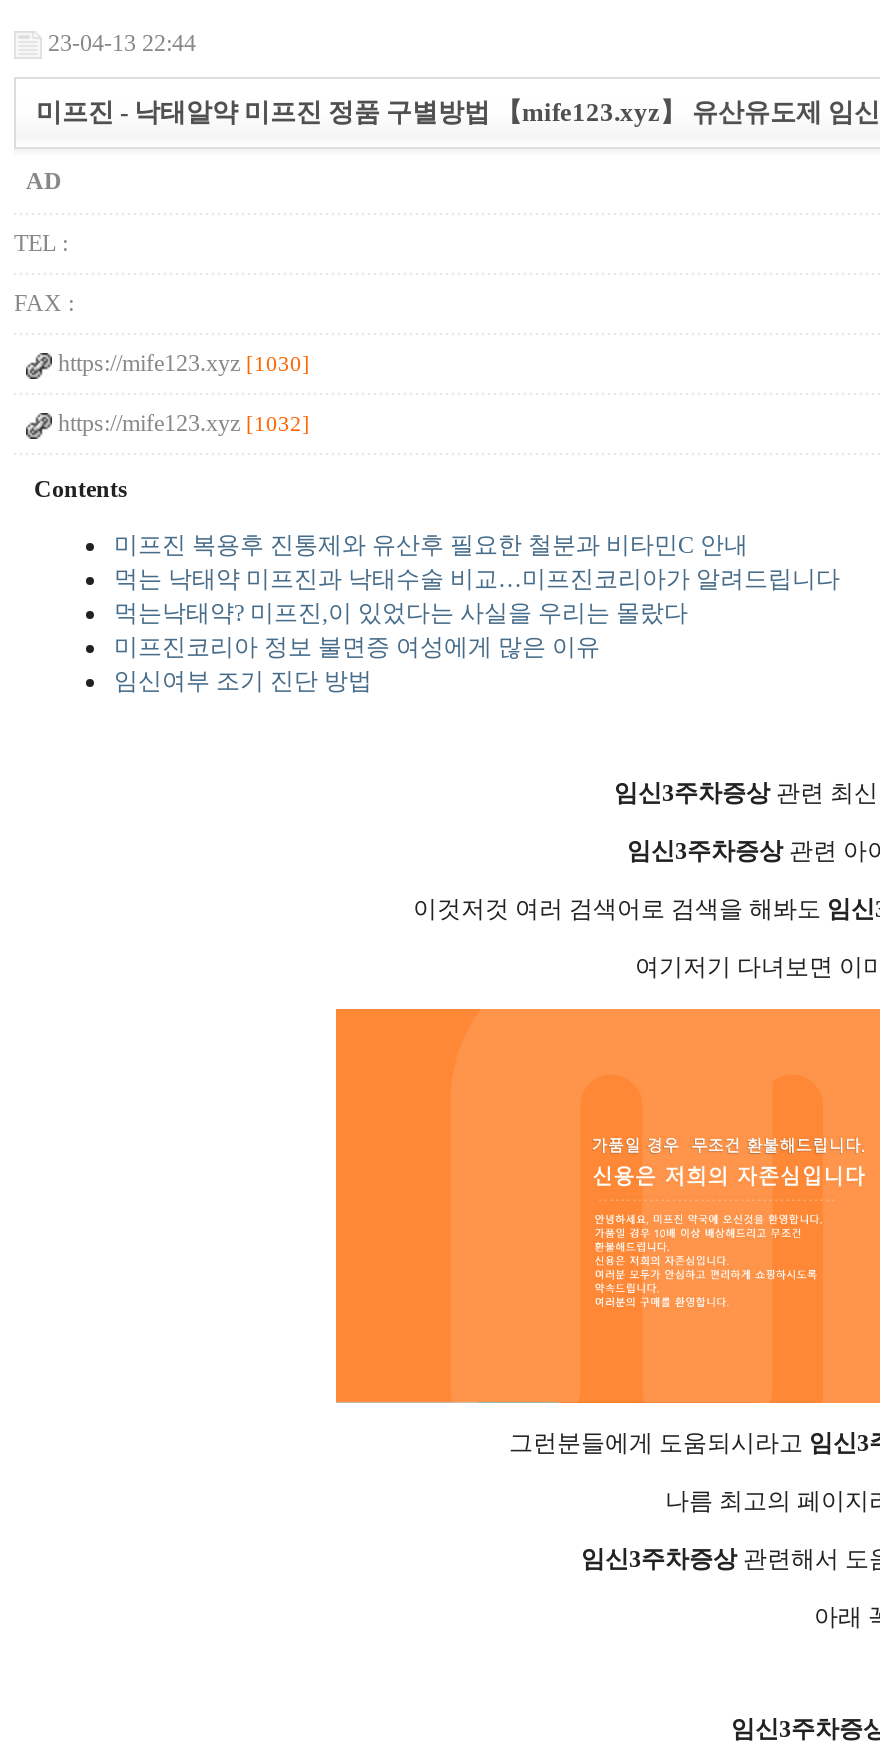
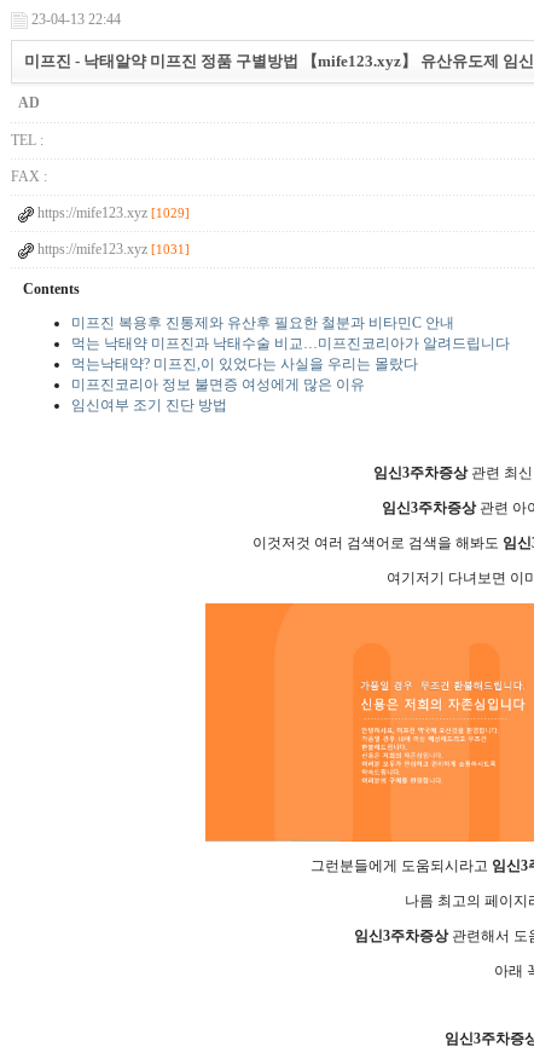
- https://mife123.xyz [1030]
+ https://mife123.xyz [1029]

- https://mife123.xyz [1032]
+ https://mife123.xyz [1031]
